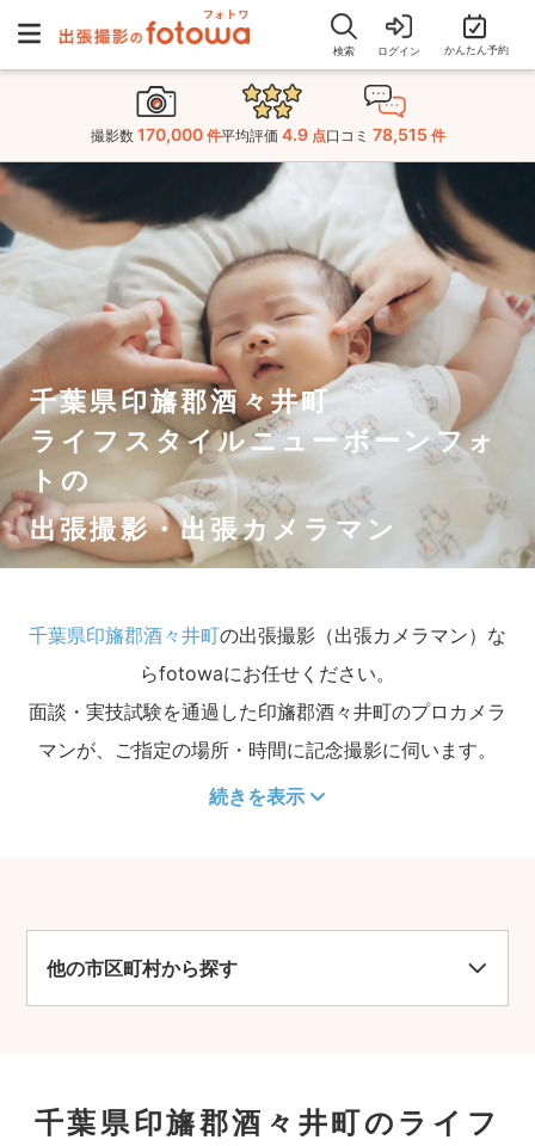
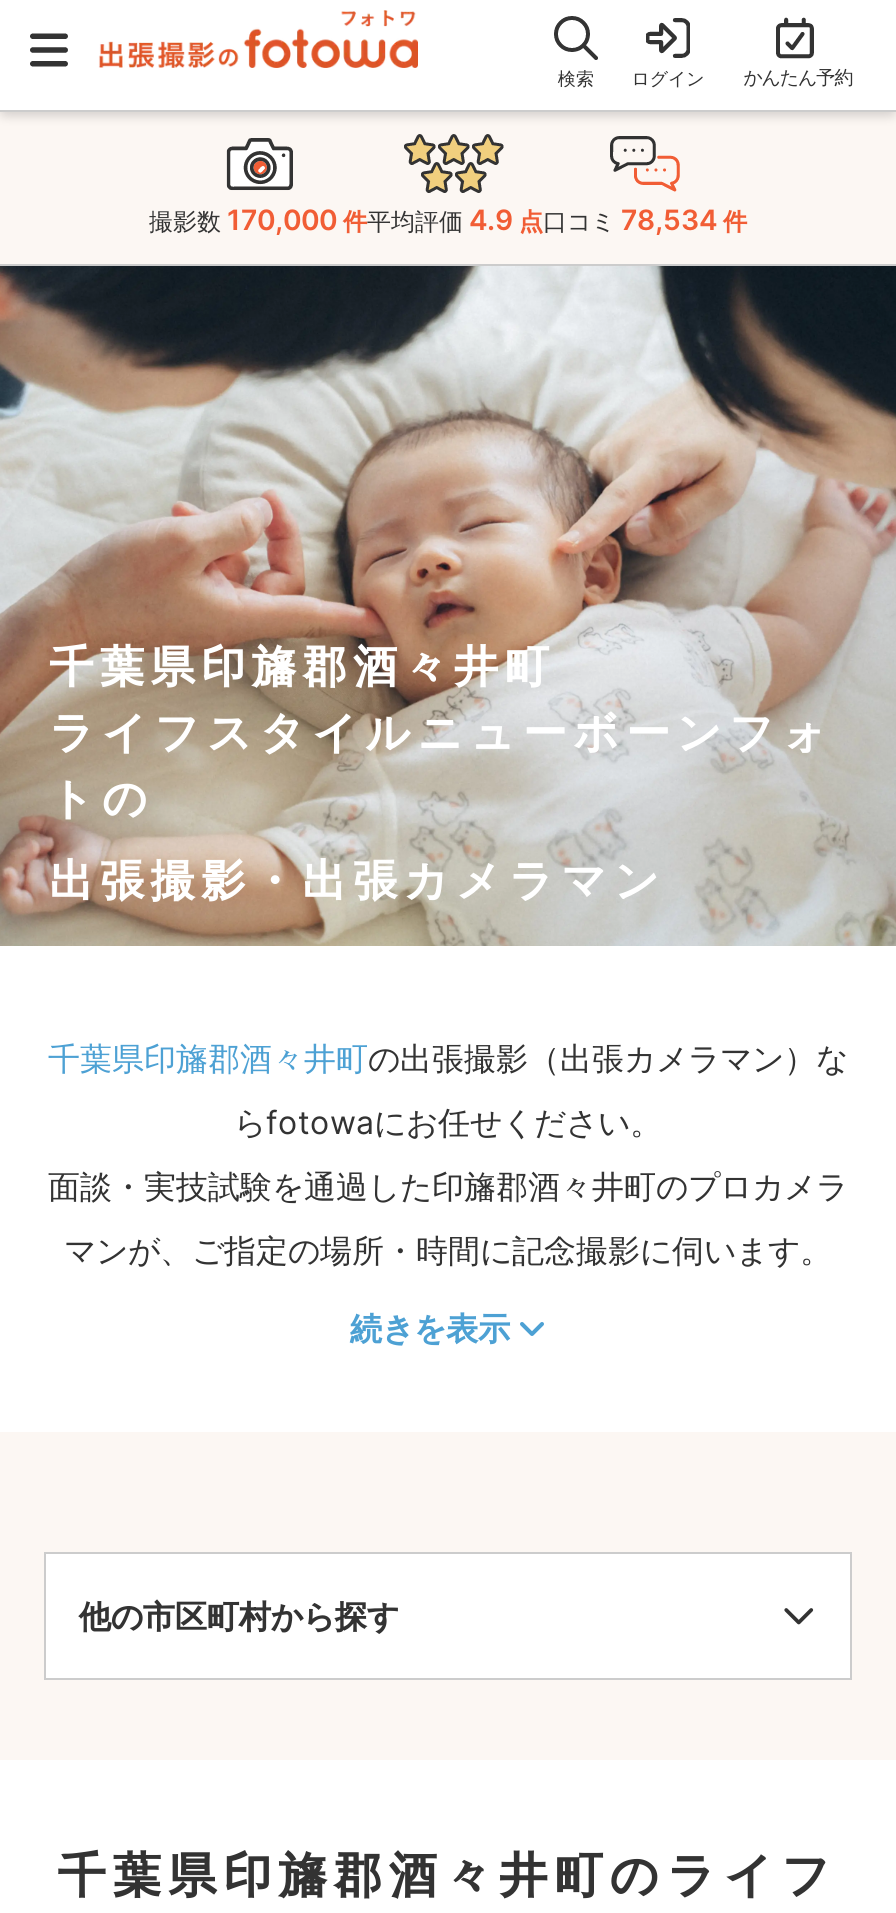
- 撮影数 170,000 件平均評価 4.9 点口コミ 78,515 件
+ 撮影数 170,000 件平均評価 4.9 点口コミ 78,534 件
